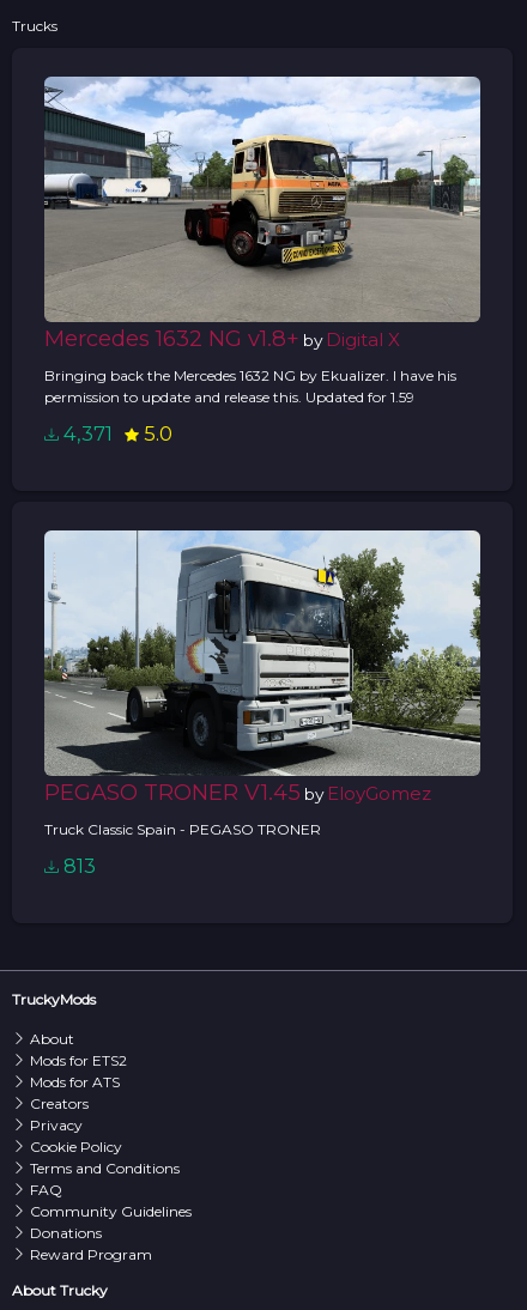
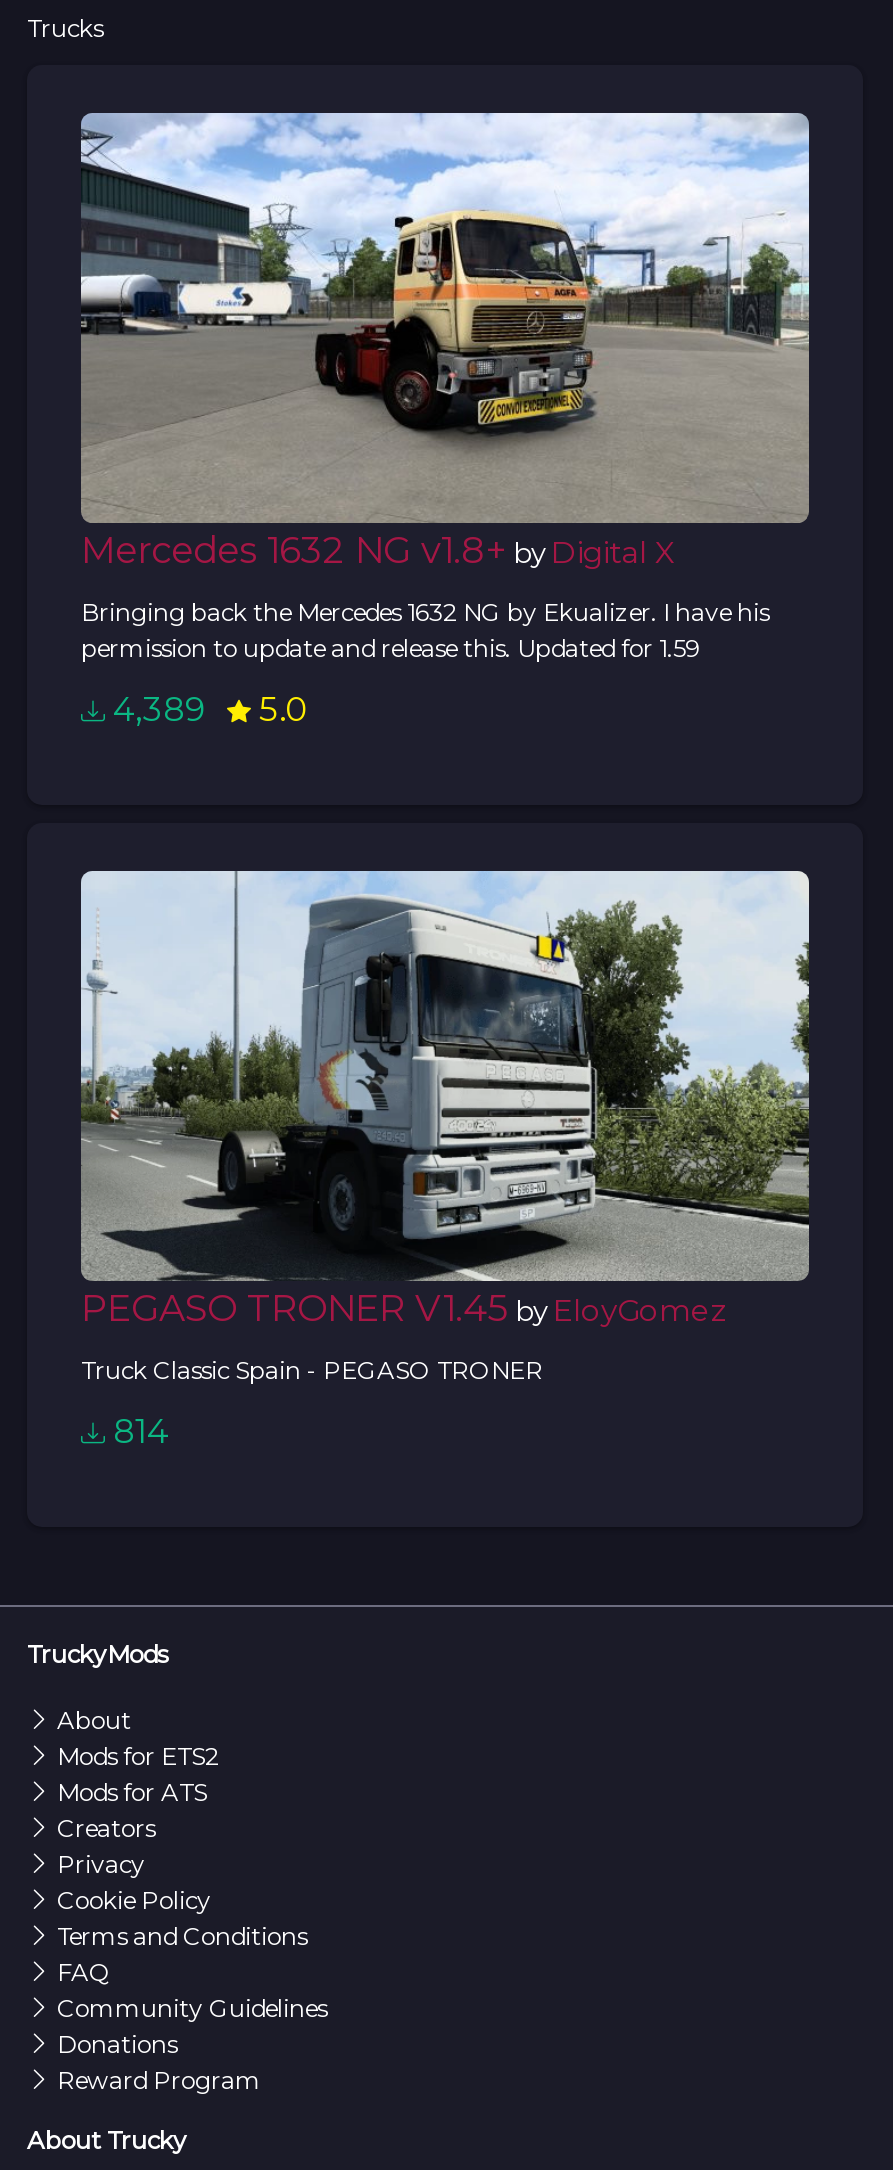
- 4,371 5.0
+ 4,389 5.0

- 813
+ 814
